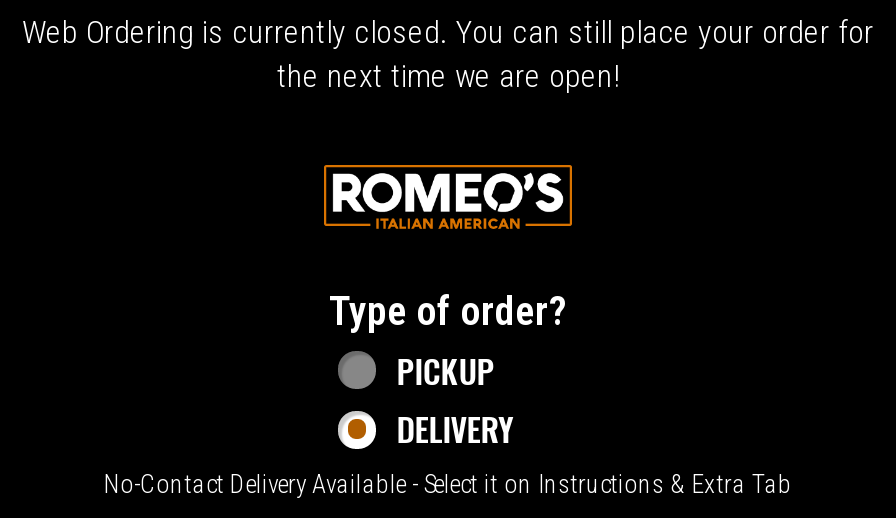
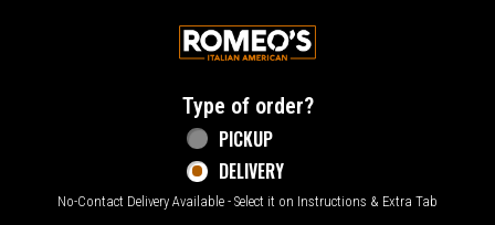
- Web Ordering is currently closed. You can still place your order for
- the next time we are open!
